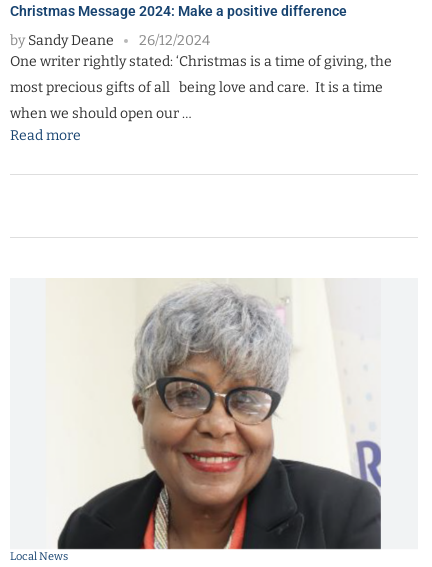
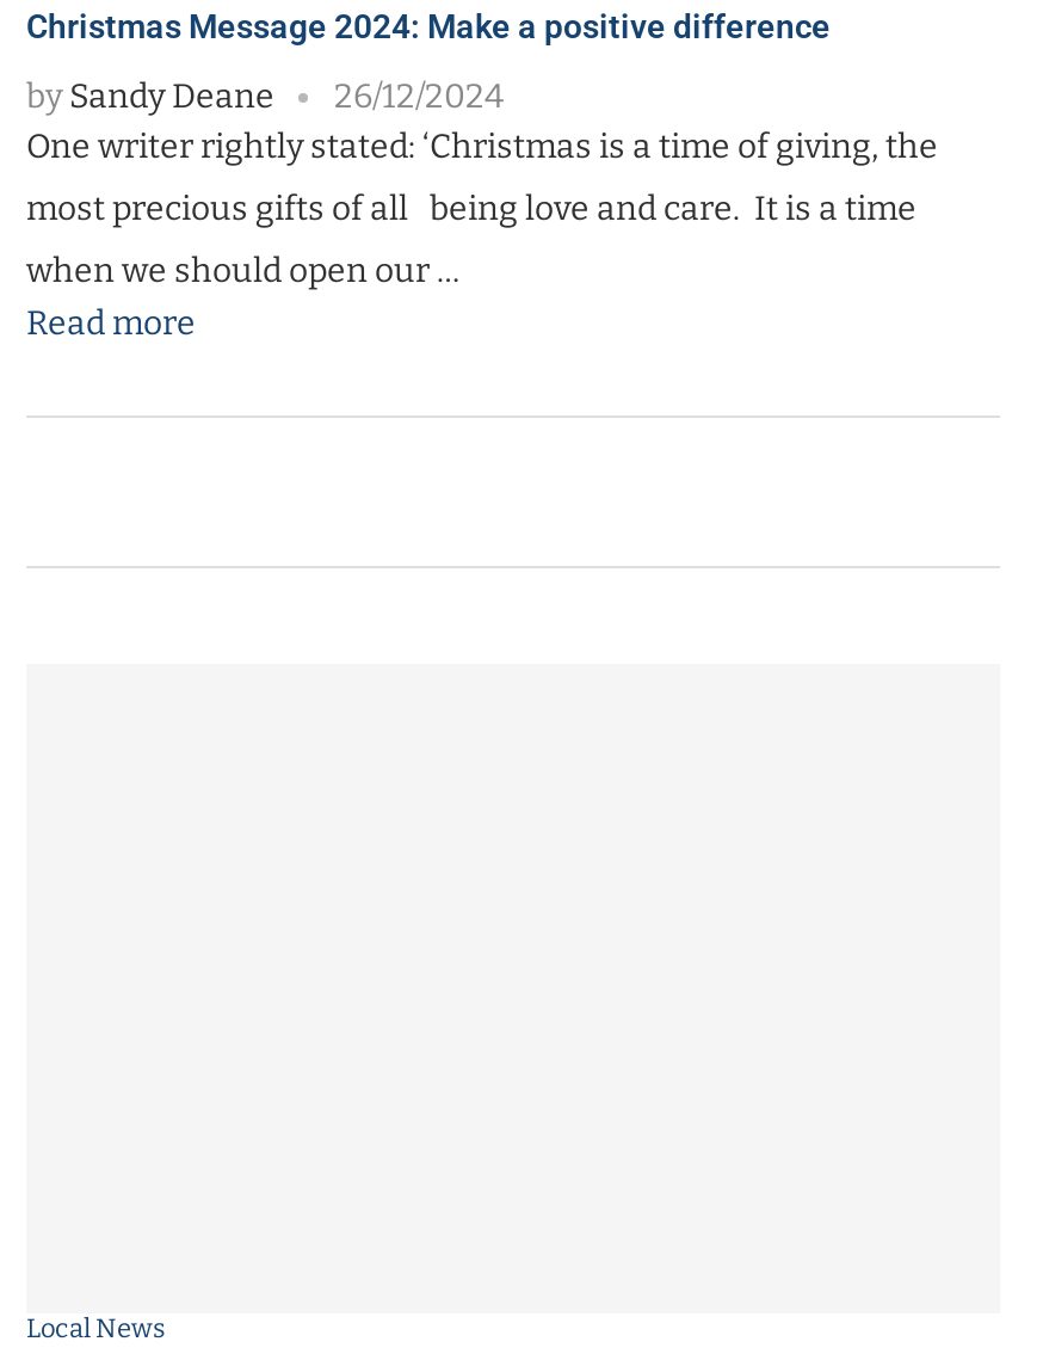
- [image]
